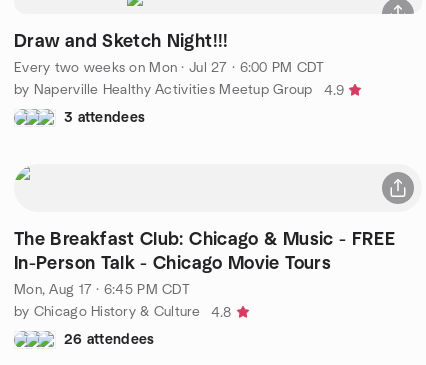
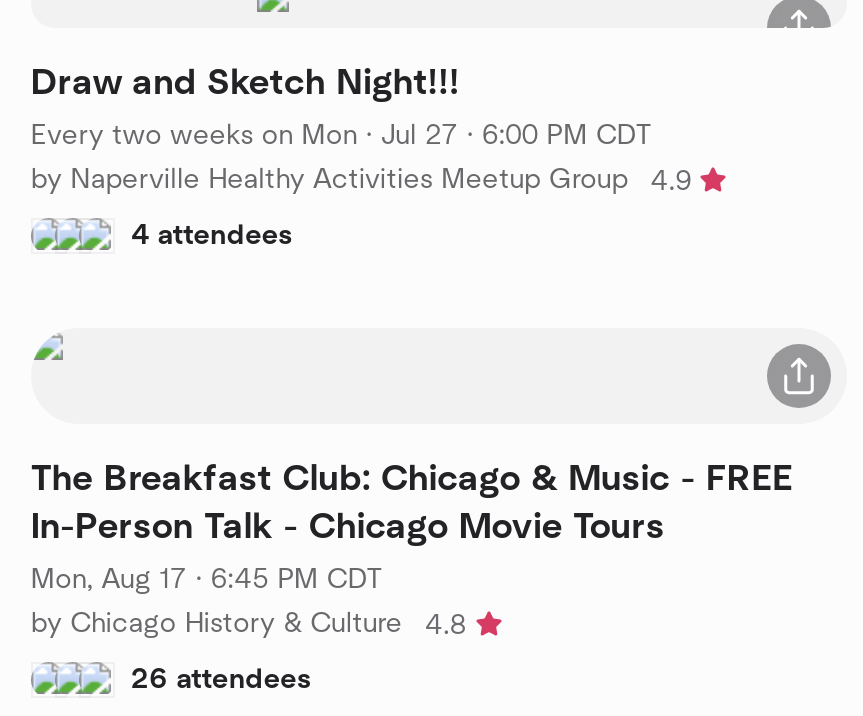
- 3 attendees
+ 4 attendees
